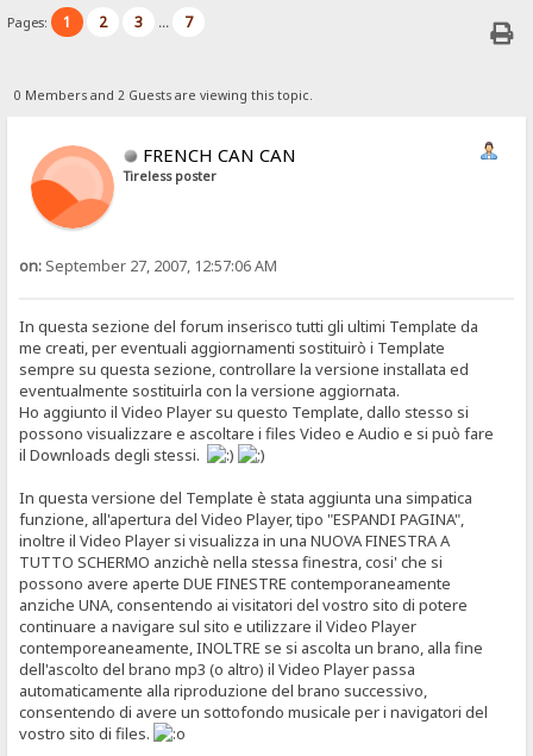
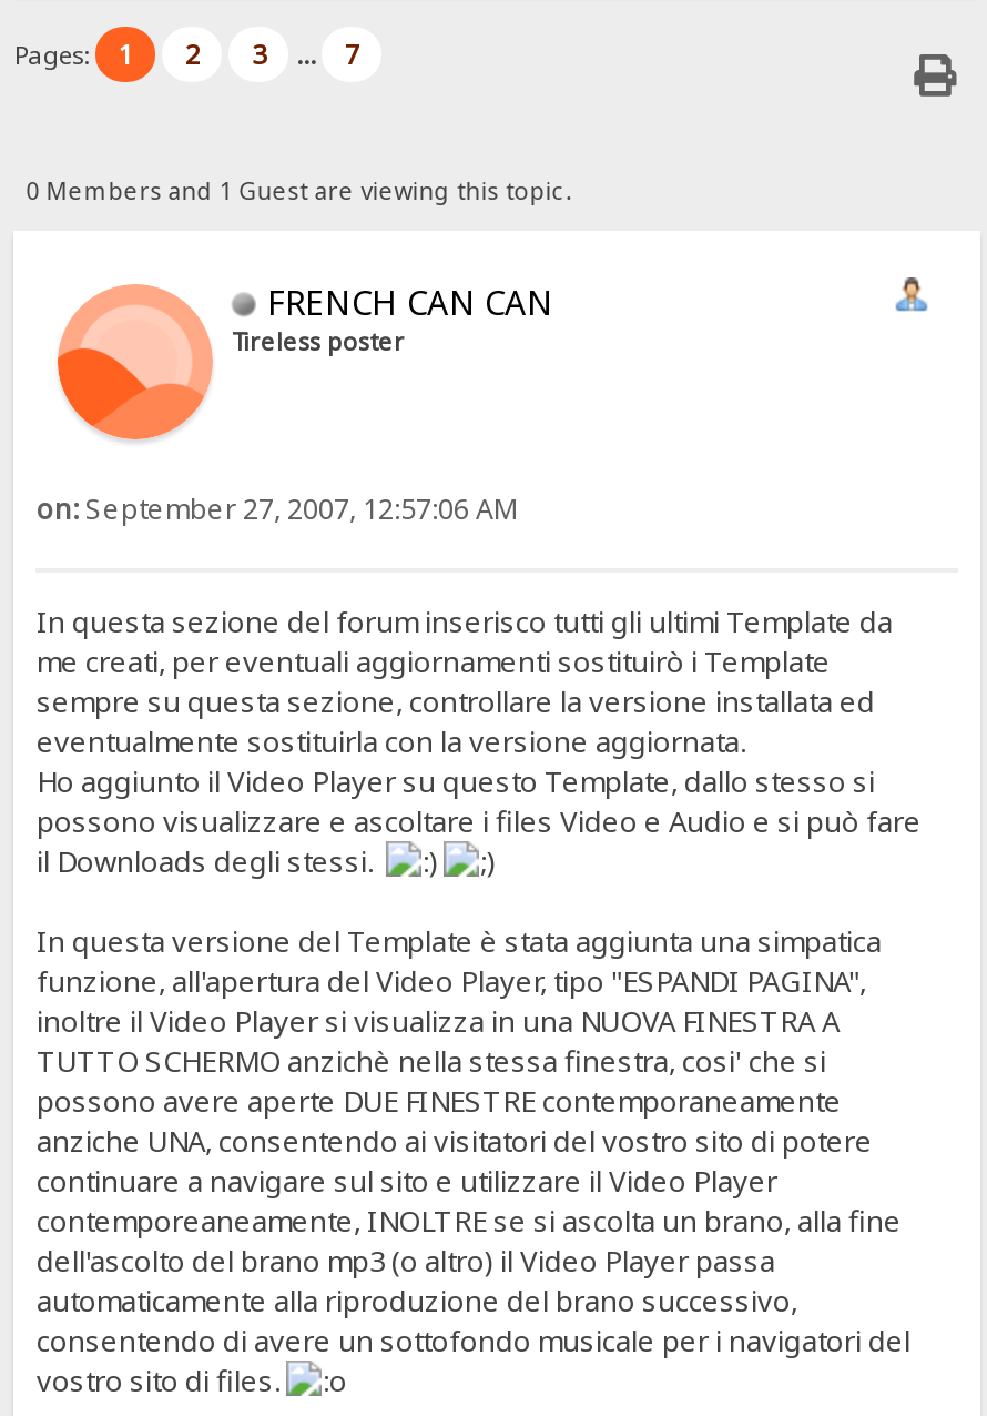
- 0 Members and 2 Guests are viewing this topic.
+ 0 Members and 1 Guest are viewing this topic.
